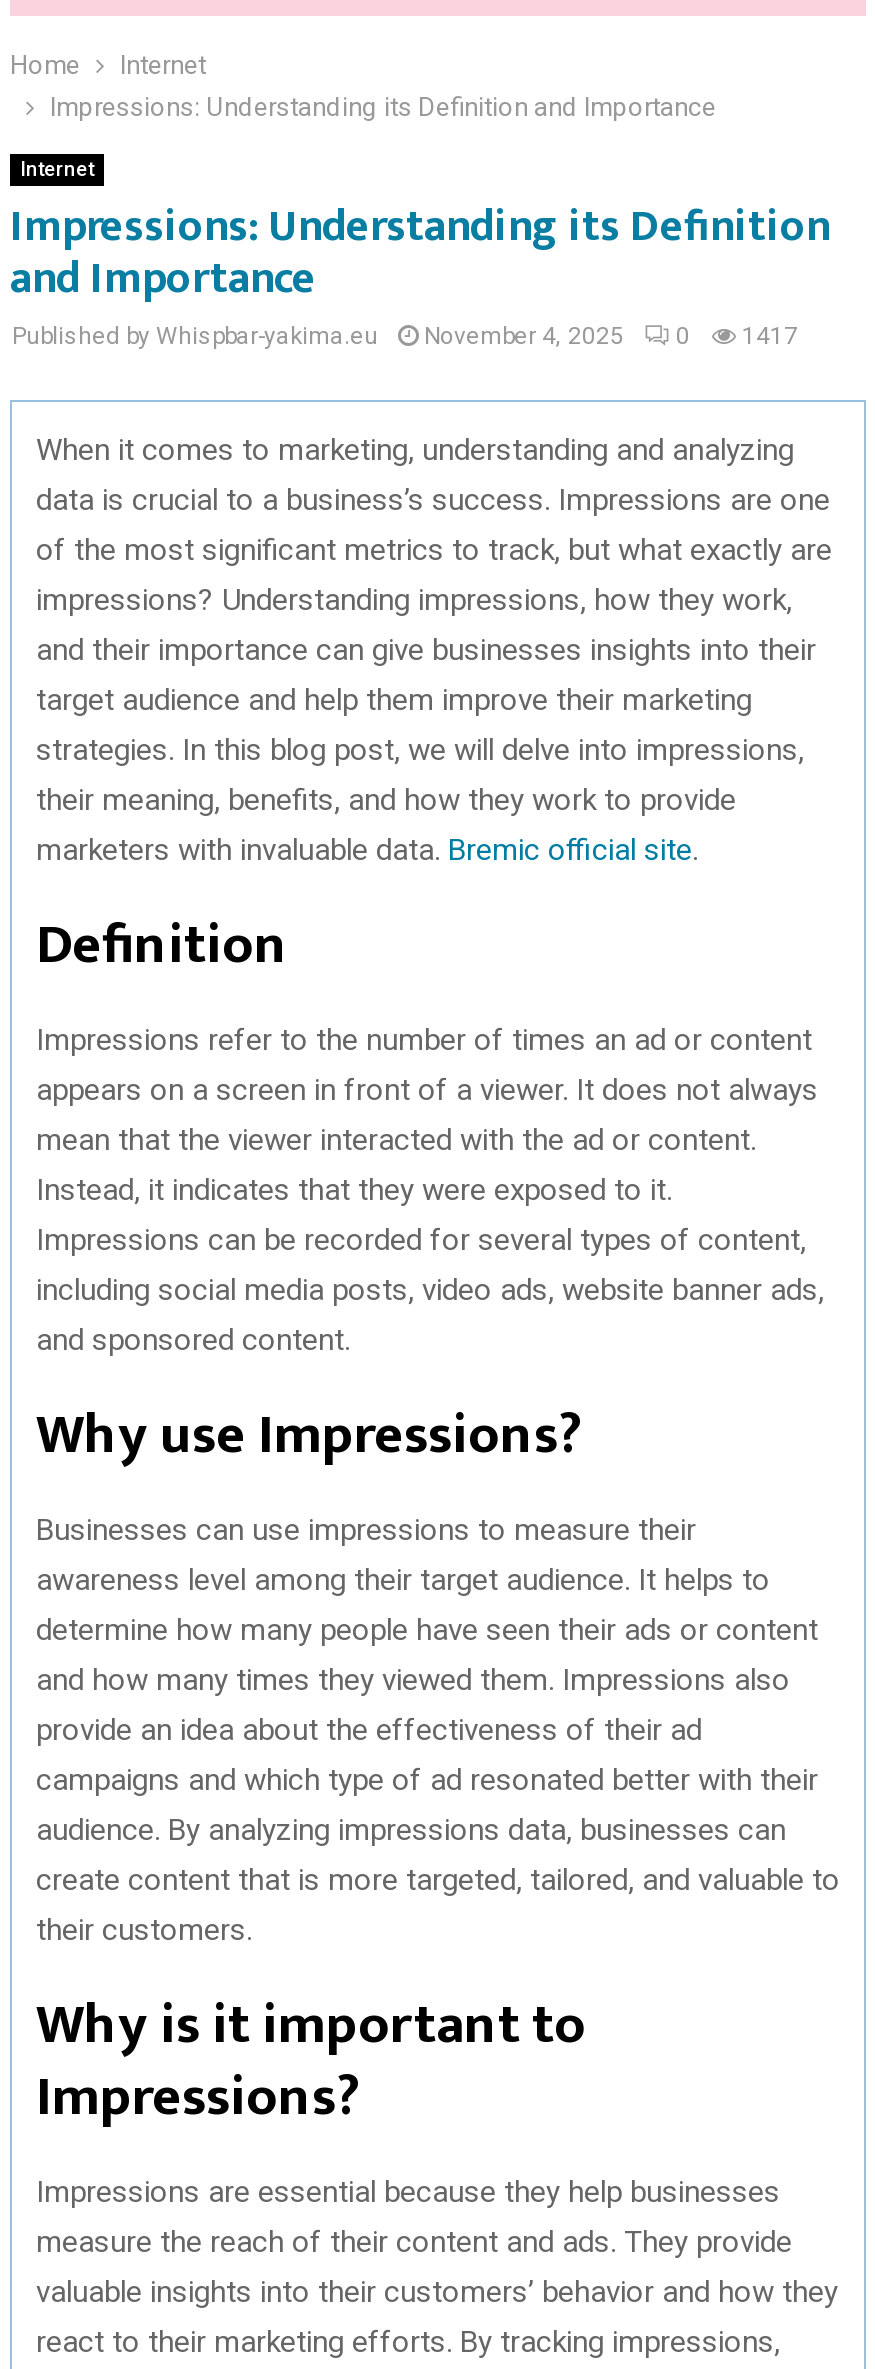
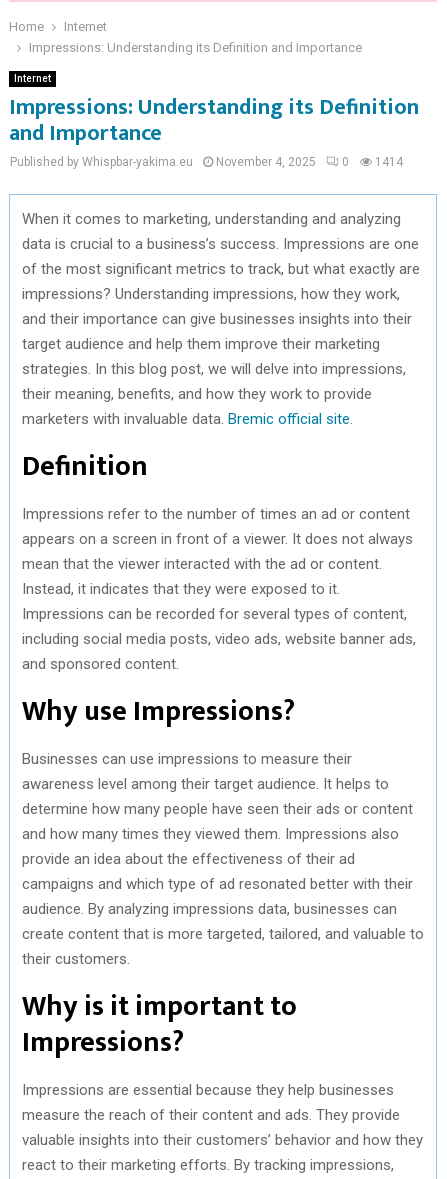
- Published by Whispbar-yakima.eu November 4, 2025 0 1417
+ Published by Whispbar-yakima.eu November 4, 2025 0 1414
